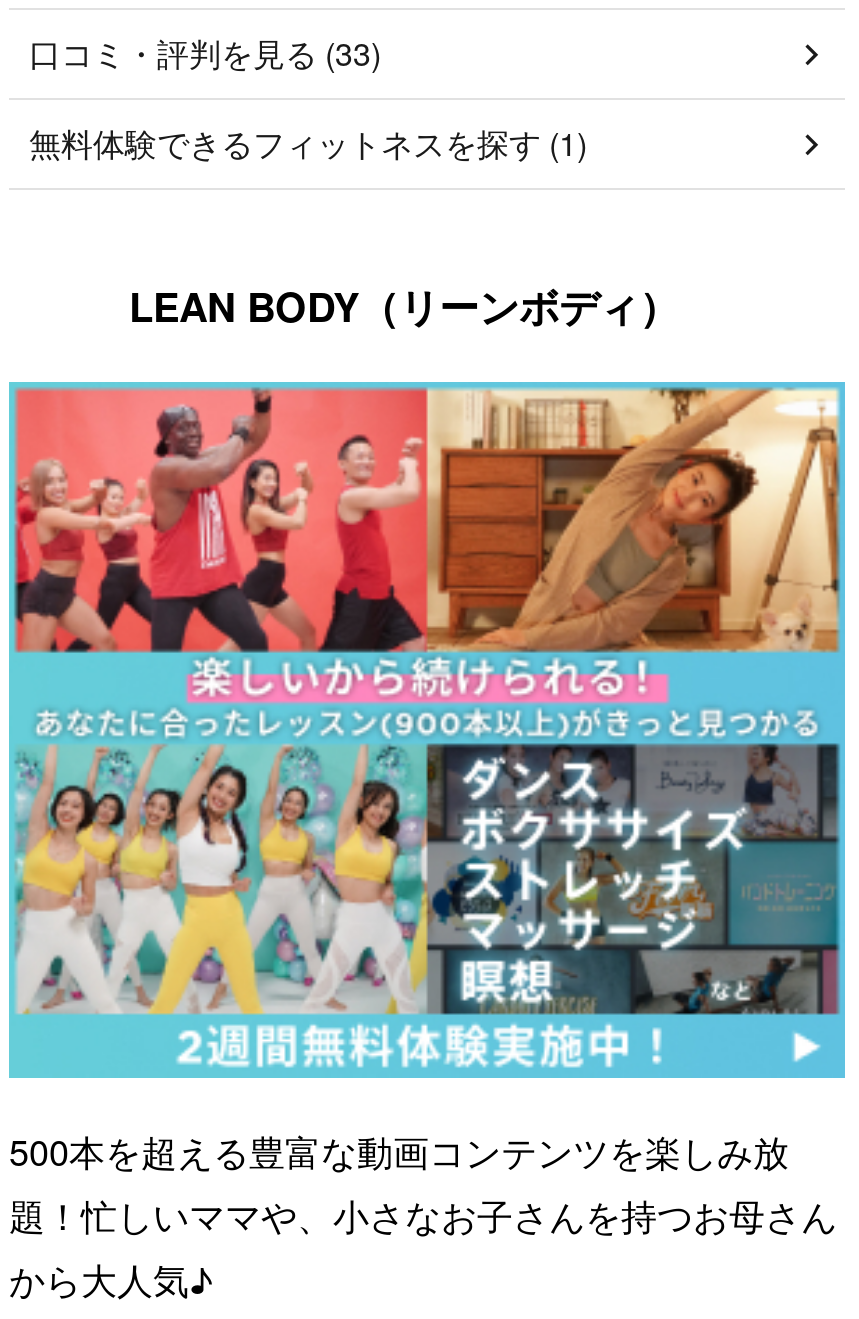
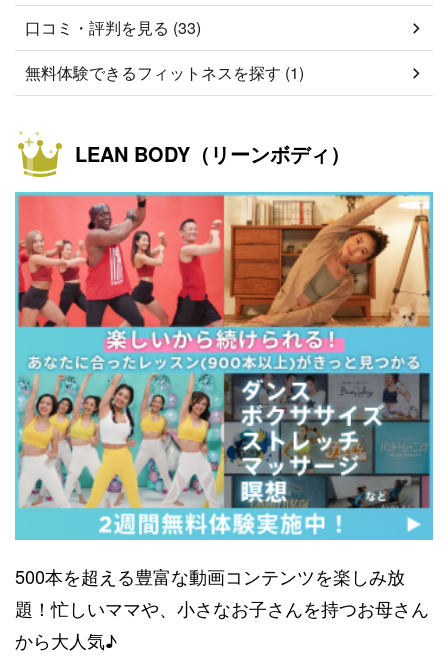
+ [image]
